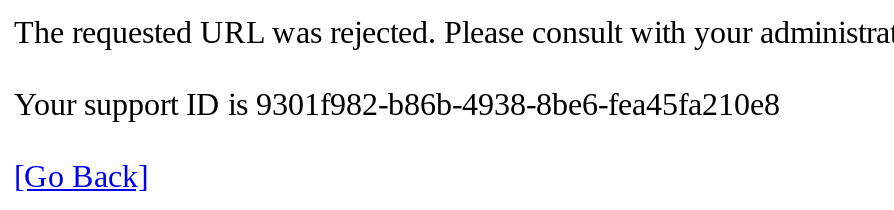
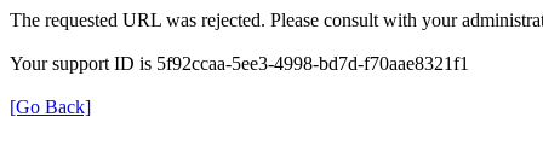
- Your support ID is 9301f982-b86b-4938-8be6-fea45fa210e8
+ Your support ID is 5f92ccaa-5ee3-4998-bd7d-f70aae8321f1
